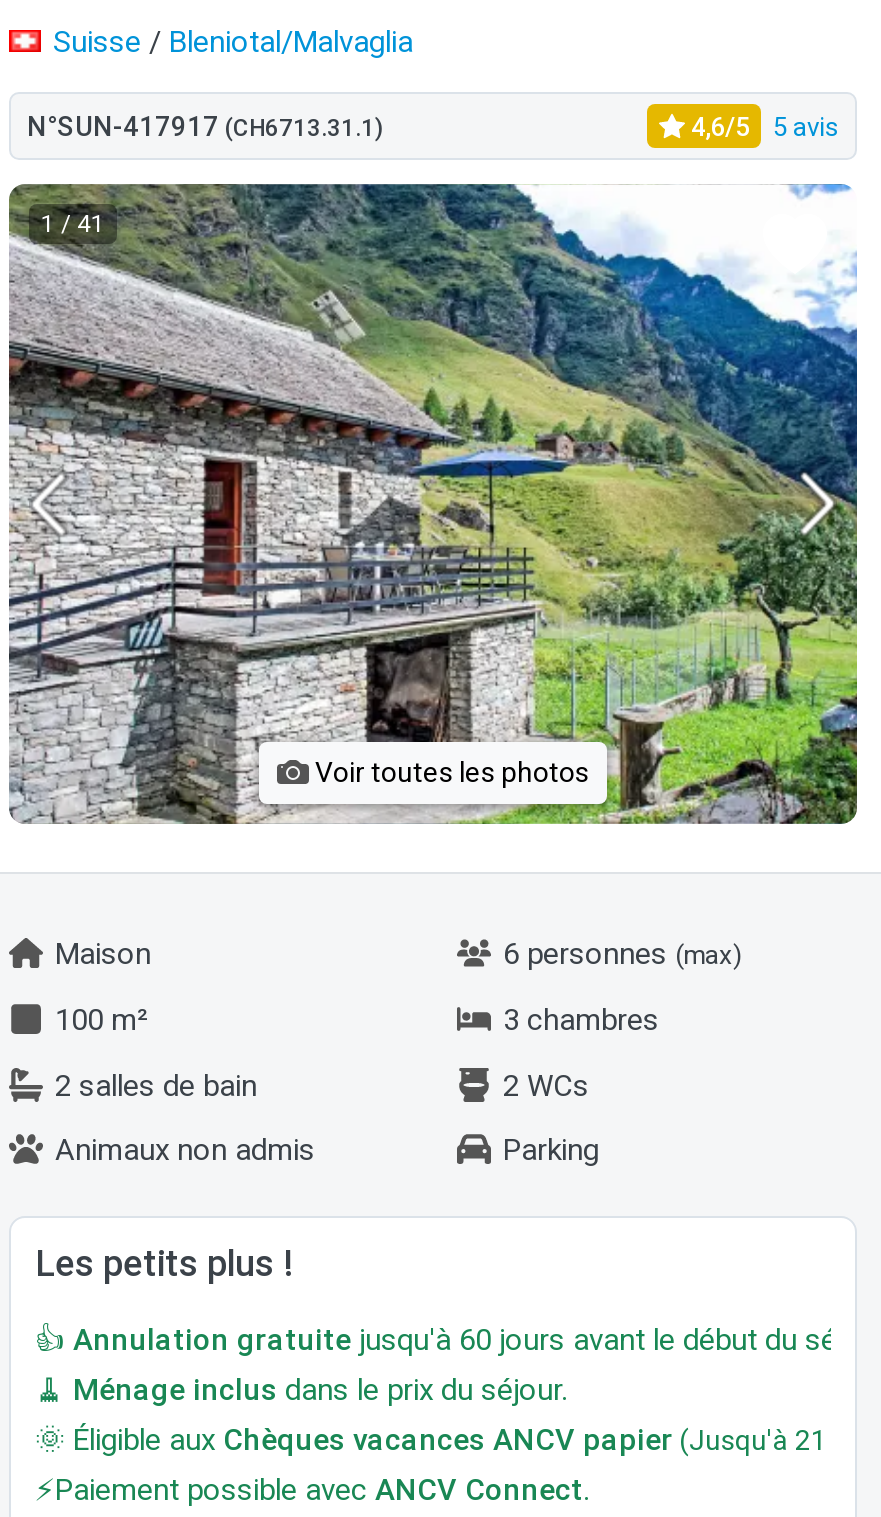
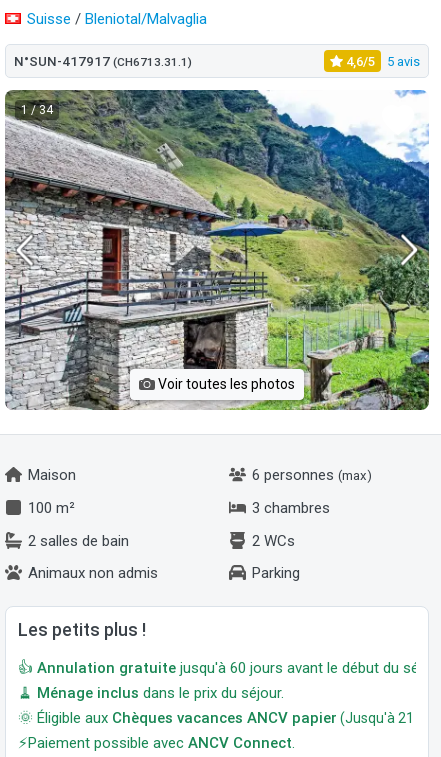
- 1 / 41
+ 1 / 34
